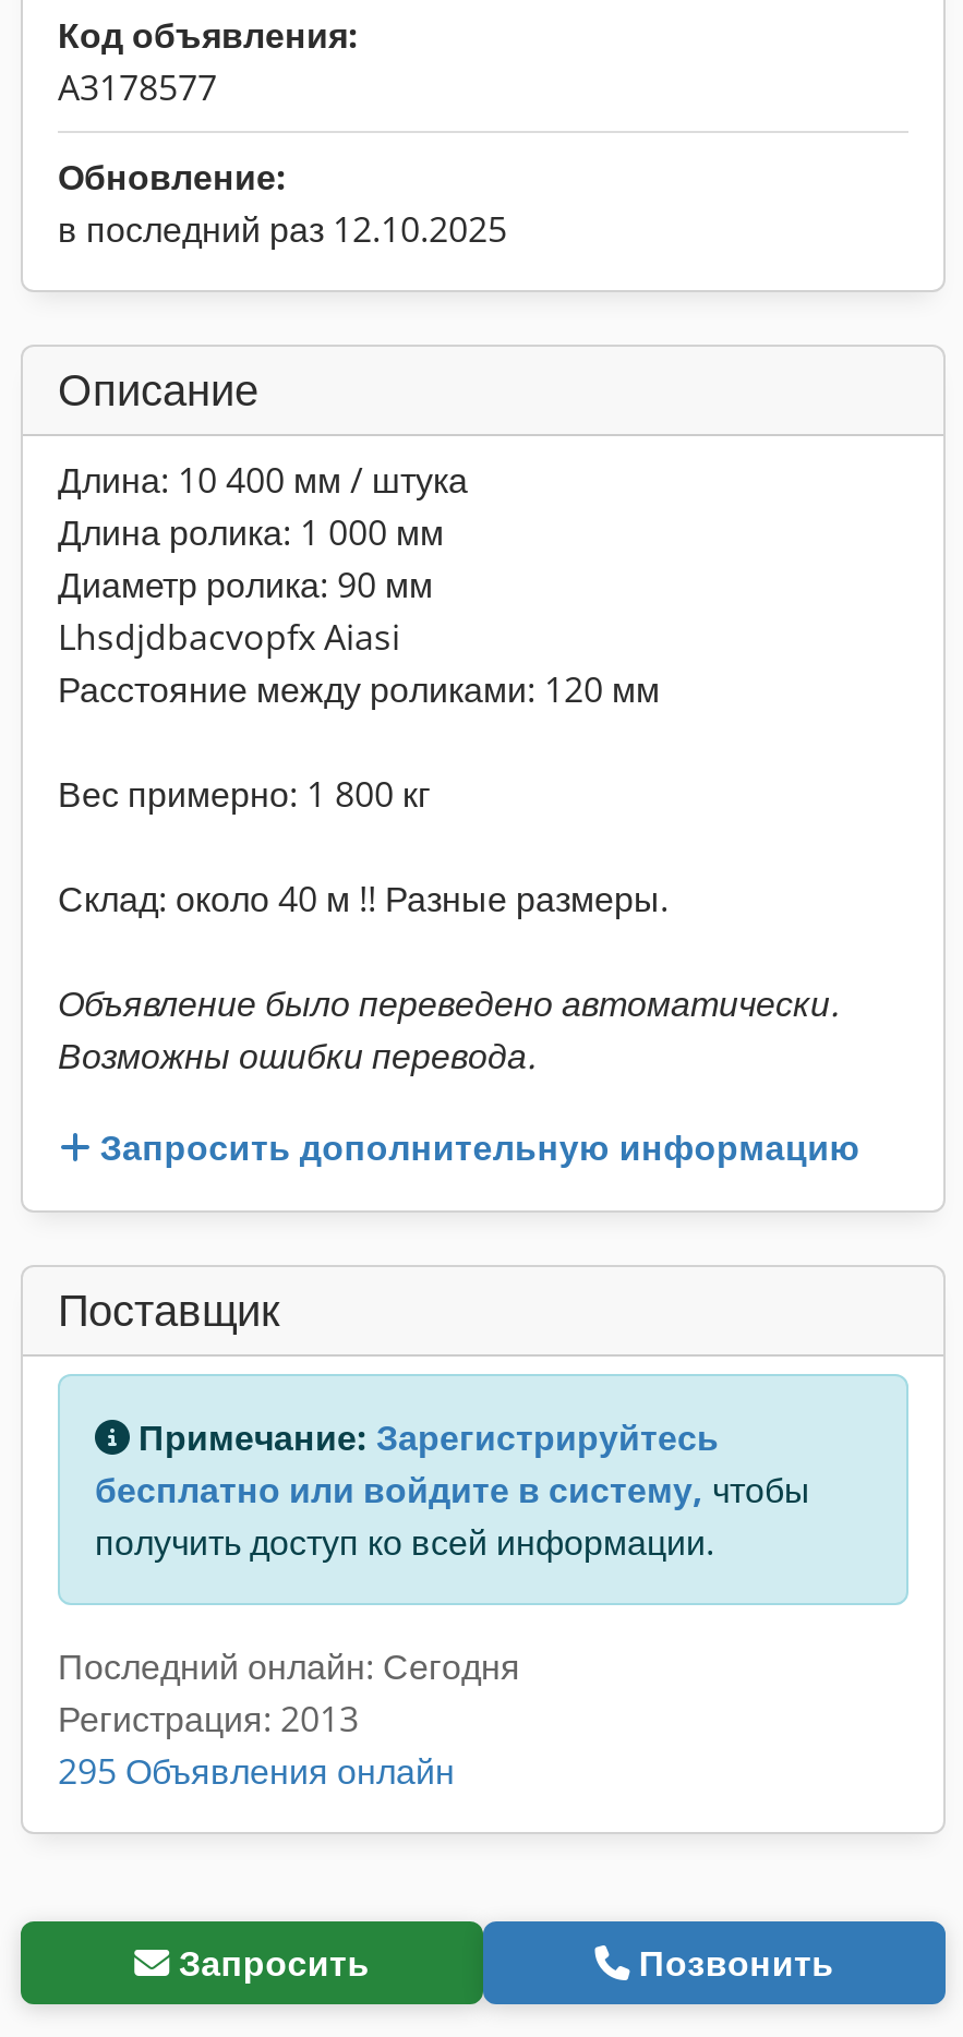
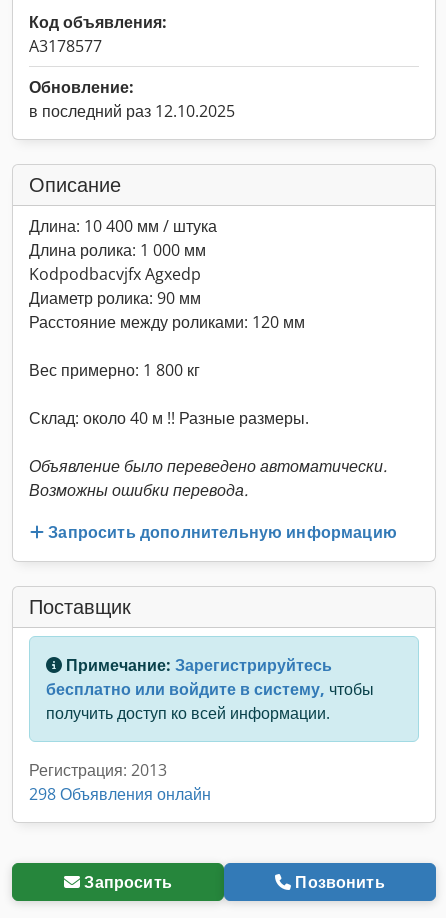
+ Kodpodbacvjfx Agxedp

moved down: Диаметр ролика: 90 мм

- Lhsdjdbacvopfx Aiasi

- Последний онлайн: Сегодня

- 295 Объявления онлайн
+ 298 Объявления онлайн
